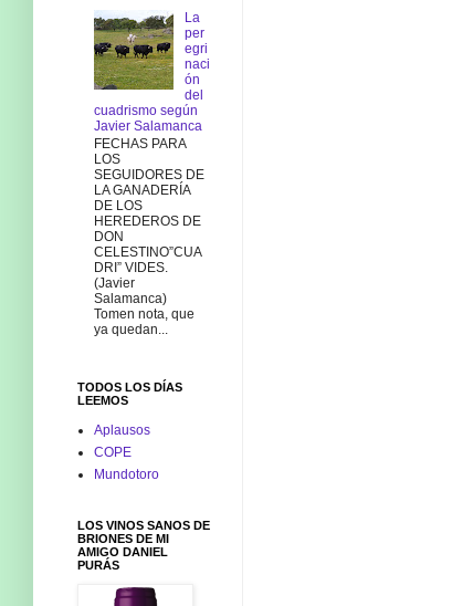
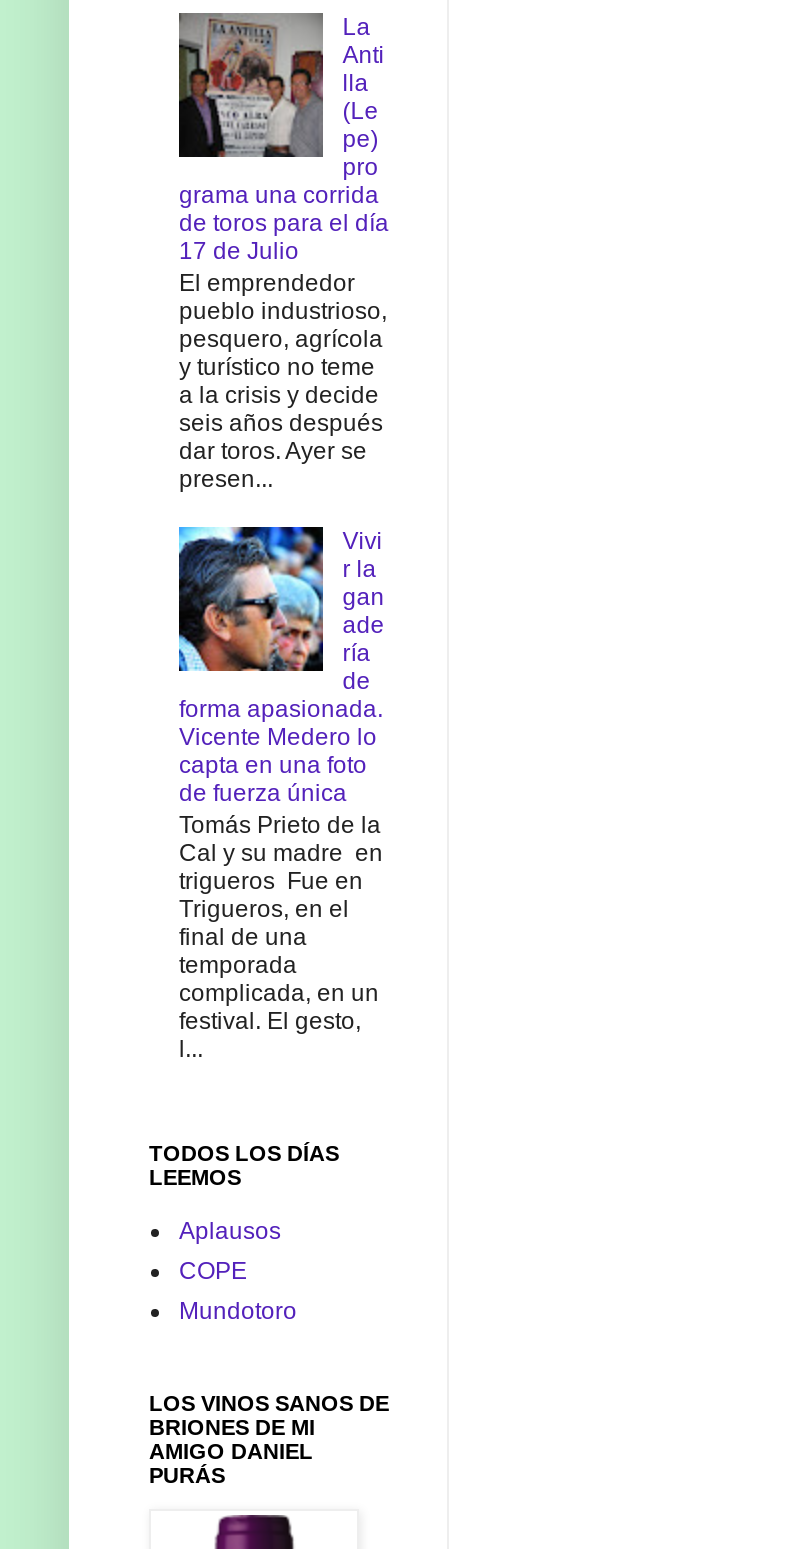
- [image]
- per
- egri
- naci
- ón
- del
- cuadrismo según
- Javier Salamanca
- FECHAS PARA
- LOS
- SEGUIDORES DE
- LA GANADERÍA
- DE LOS
- HEREDEROS DE
- DON
- CELESTINO”CUA
- DRI” VIDES.
- (Javier
- Salamanca)
- Tomen nota, que
- ya quedan...
+ [image]
+ Anti
+ lla
+ (Le
+ pe)
+ pro
+ grama una corrida
+ de toros para el día
+ 17 de Julio
+ El emprendedor
+ pueblo industrioso,
+ pesquero, agrícola
+ y turístico no teme
+ a la crisis y decide
+ seis años después
+ dar toros. Ayer se
+ presen...
+ Vivi
+ r la
+ gan
+ ade
+ ría
+ de
+ forma apasionada.
+ Vicente Medero lo
+ capta en una foto
+ de fuerza única
+ Tomás Prieto de la
+ Cal y su madre en
+ trigueros Fue en
+ Trigueros, en el
+ final de una
+ temporada
+ complicada, en un
+ festival. El gesto,
+ l...
